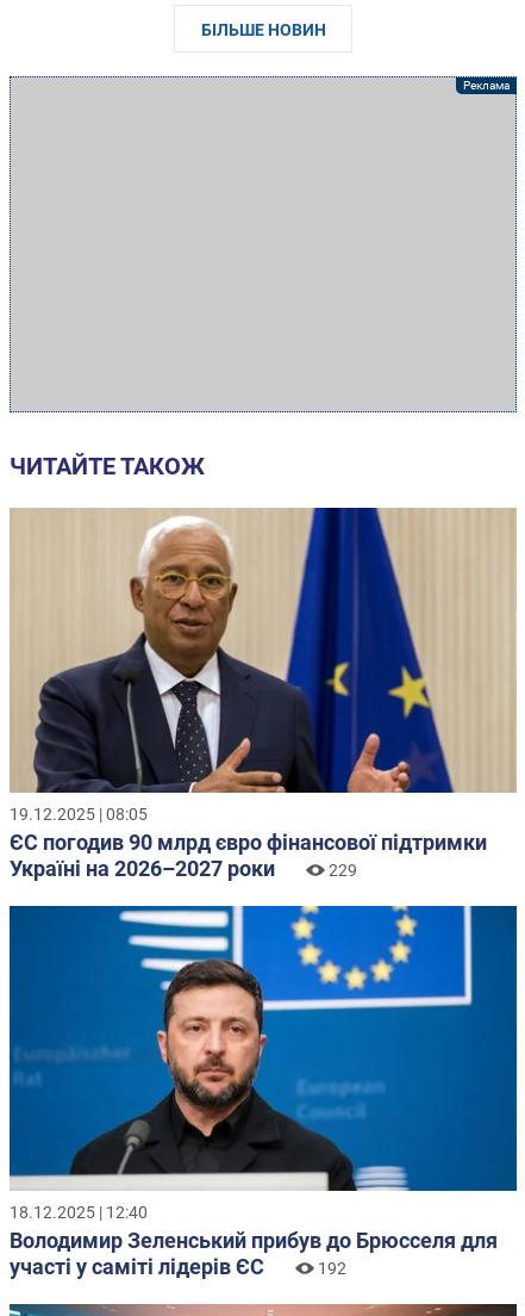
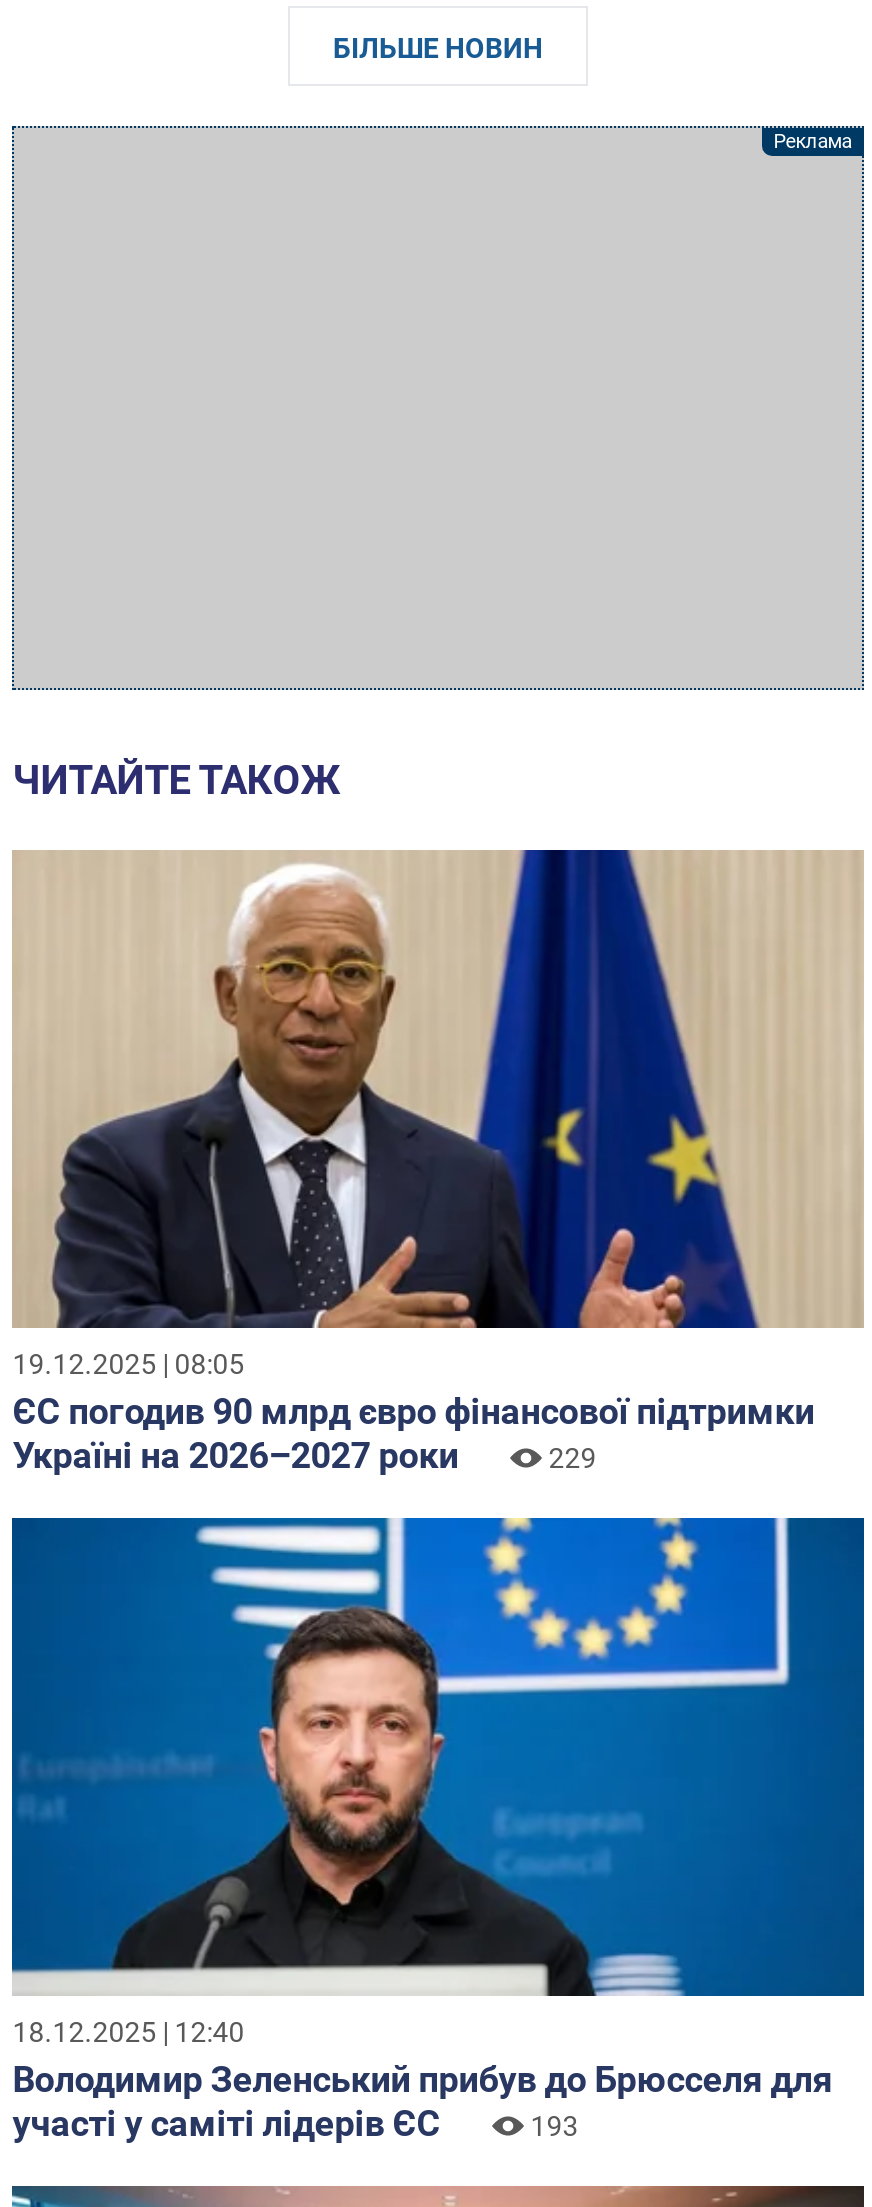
- 192
+ 193
